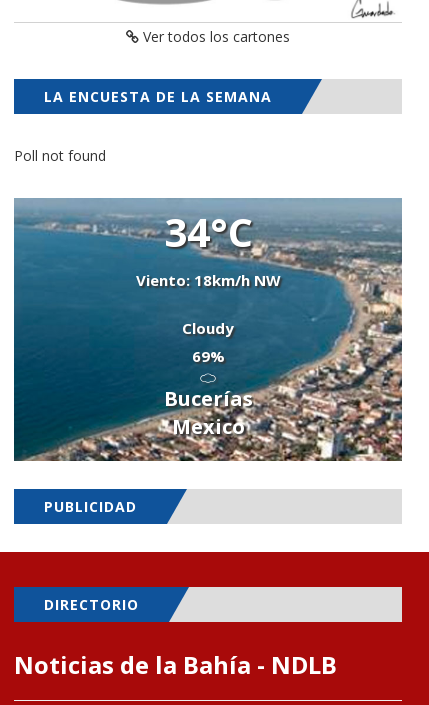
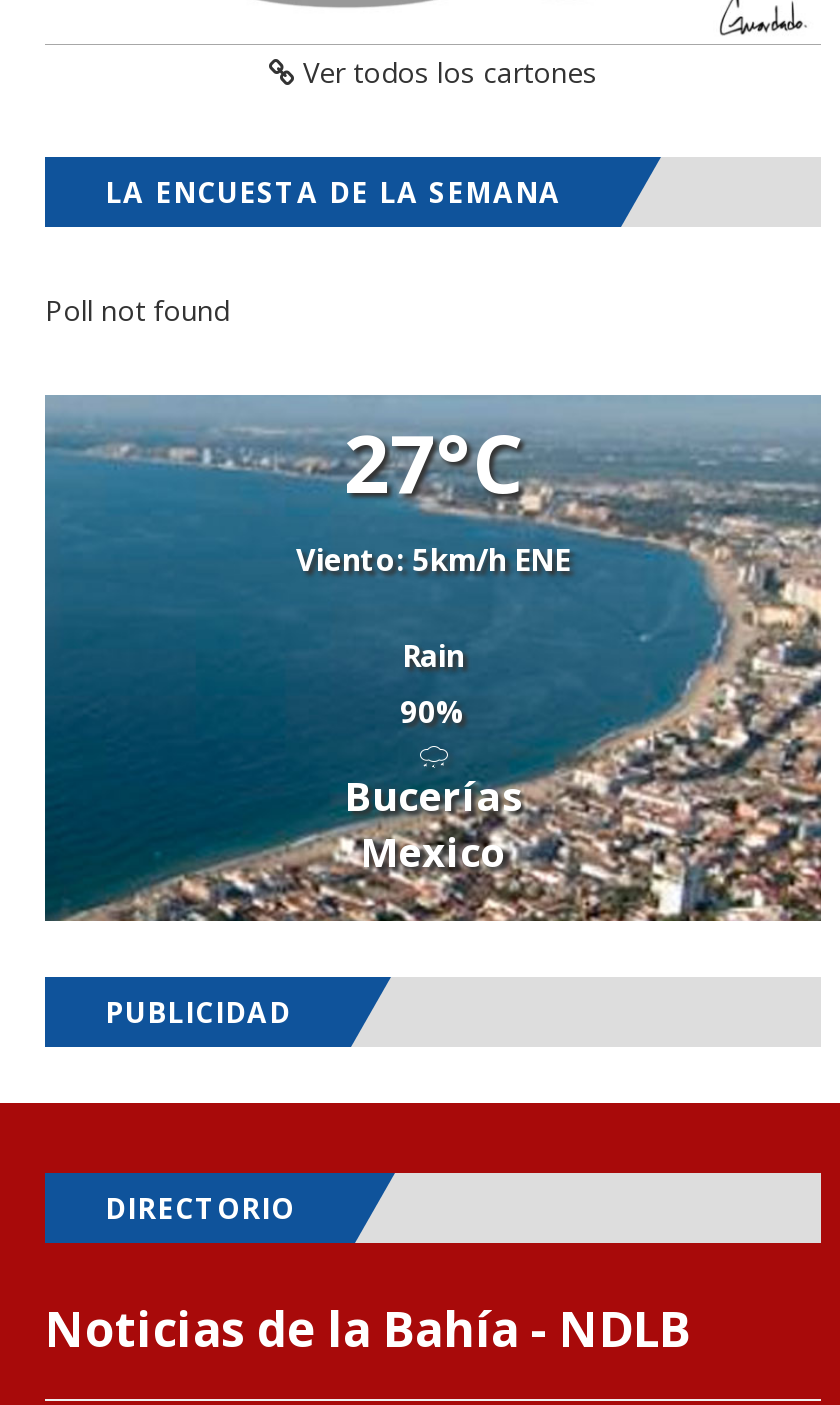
- 34°C
- Viento: 18km/h NW
+ 27°C
+ Viento: 5km/h ENE

- Cloudy
- 69%
+ Rain
+ 90%
